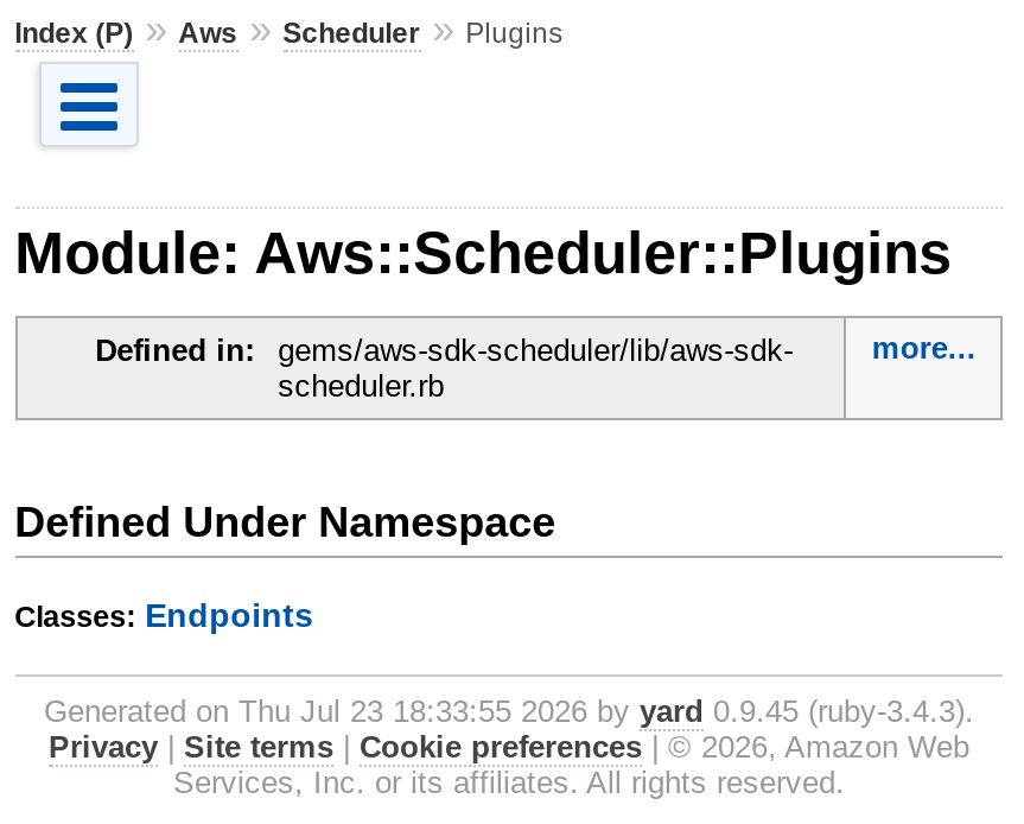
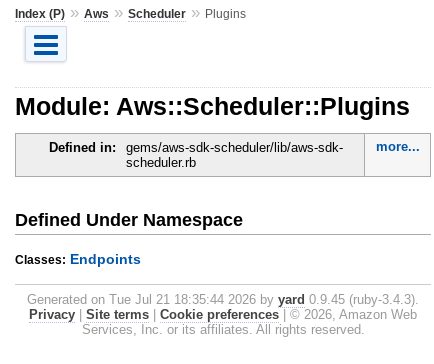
- Generated on Thu Jul 23 18:33:55 2026 by yard 0.9.45 (ruby-3.4.3).
+ Generated on Tue Jul 21 18:35:44 2026 by yard 0.9.45 (ruby-3.4.3).
